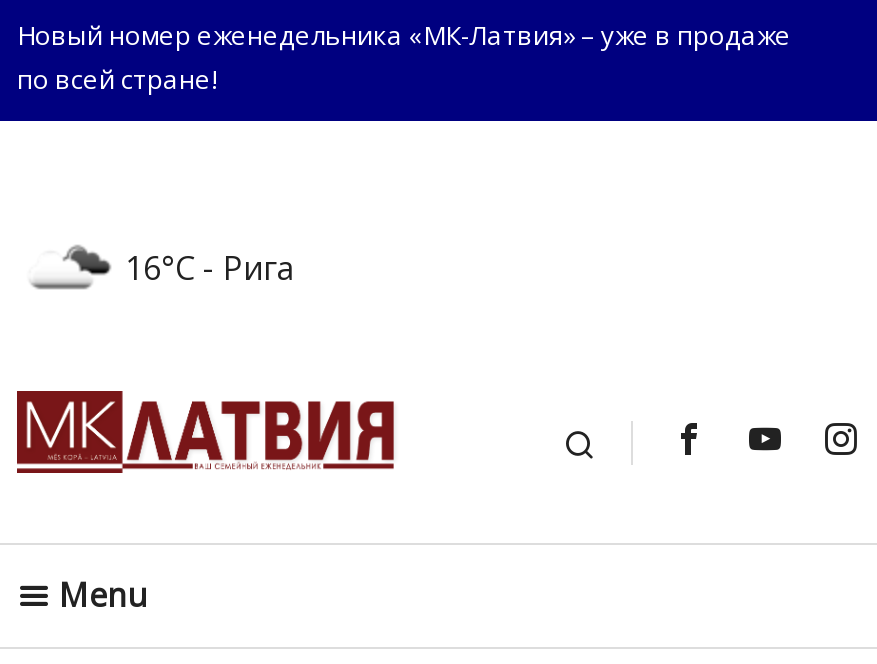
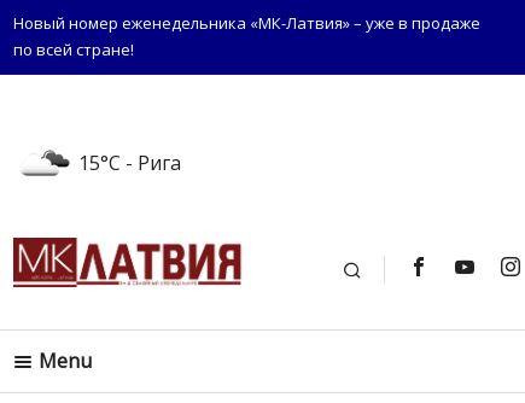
- 16°C - Рига
+ 15°C - Рига
